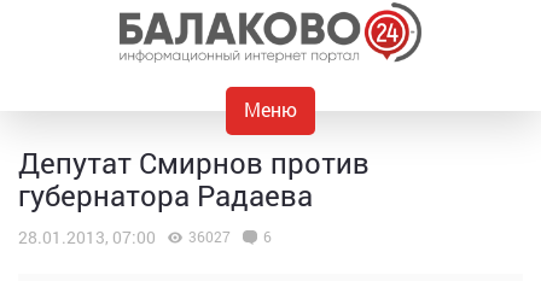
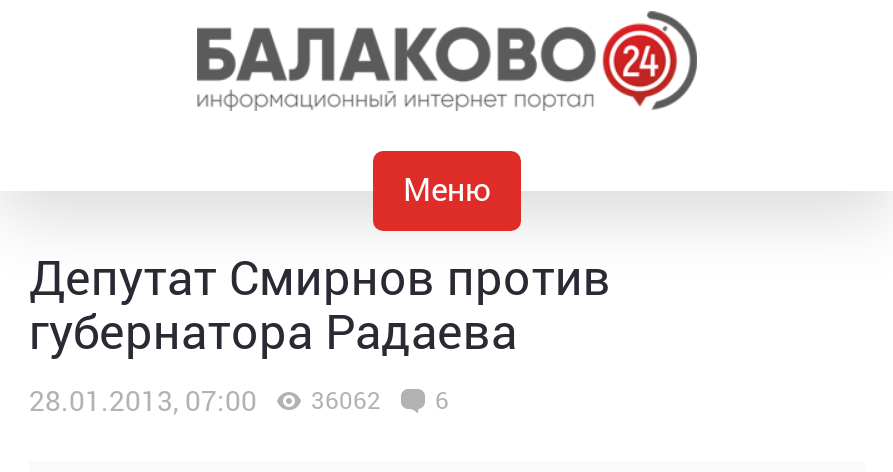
- 28.01.2013, 07:00 36027 6
+ 28.01.2013, 07:00 36062 6
